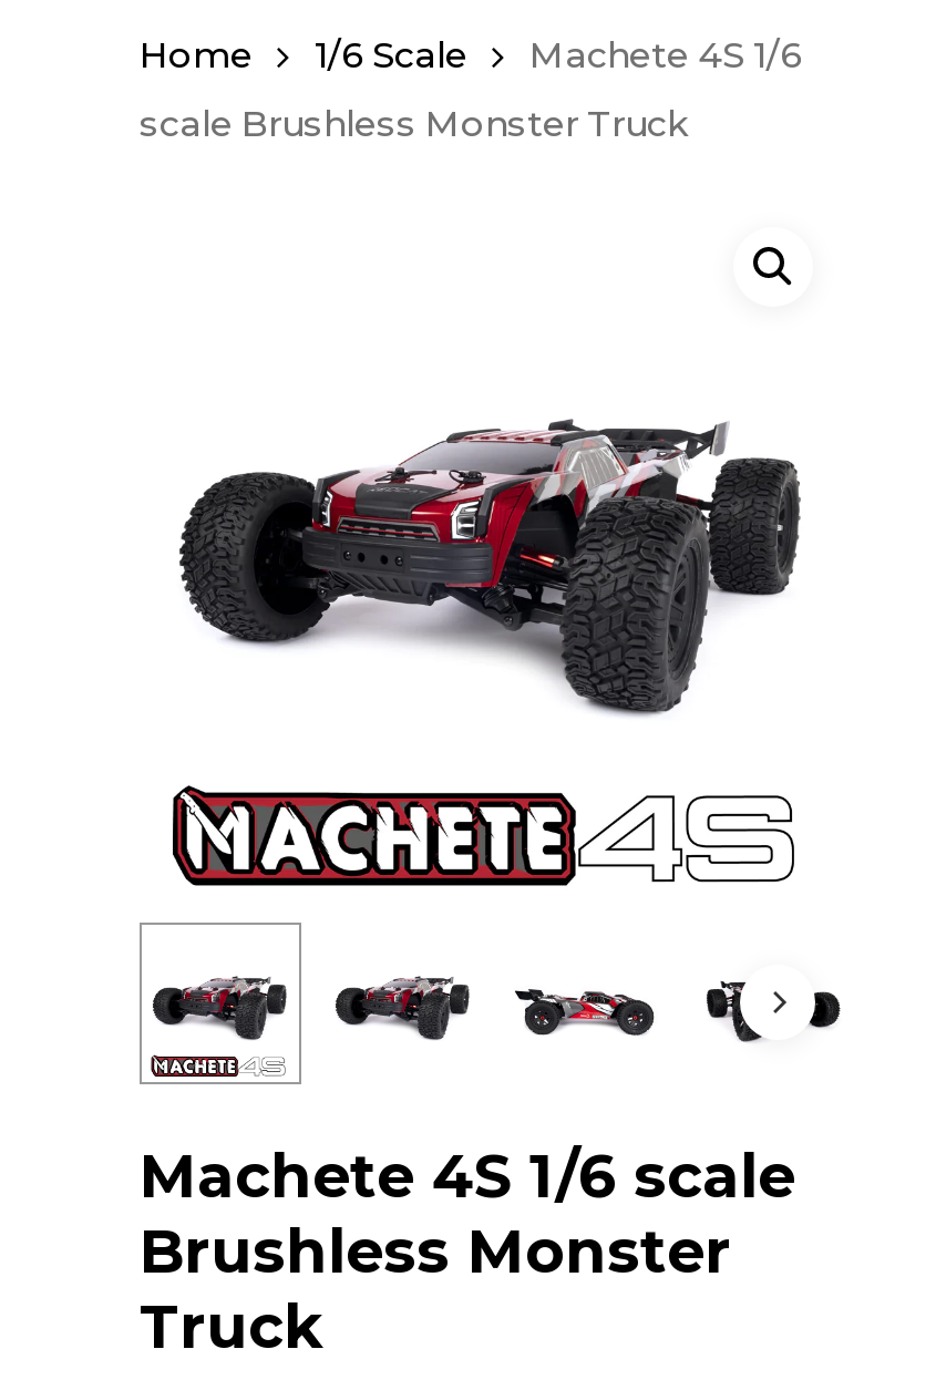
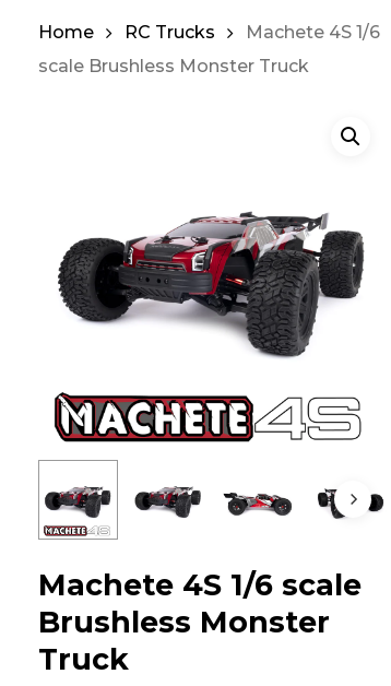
- 1/6 Scale
+ RC Trucks
